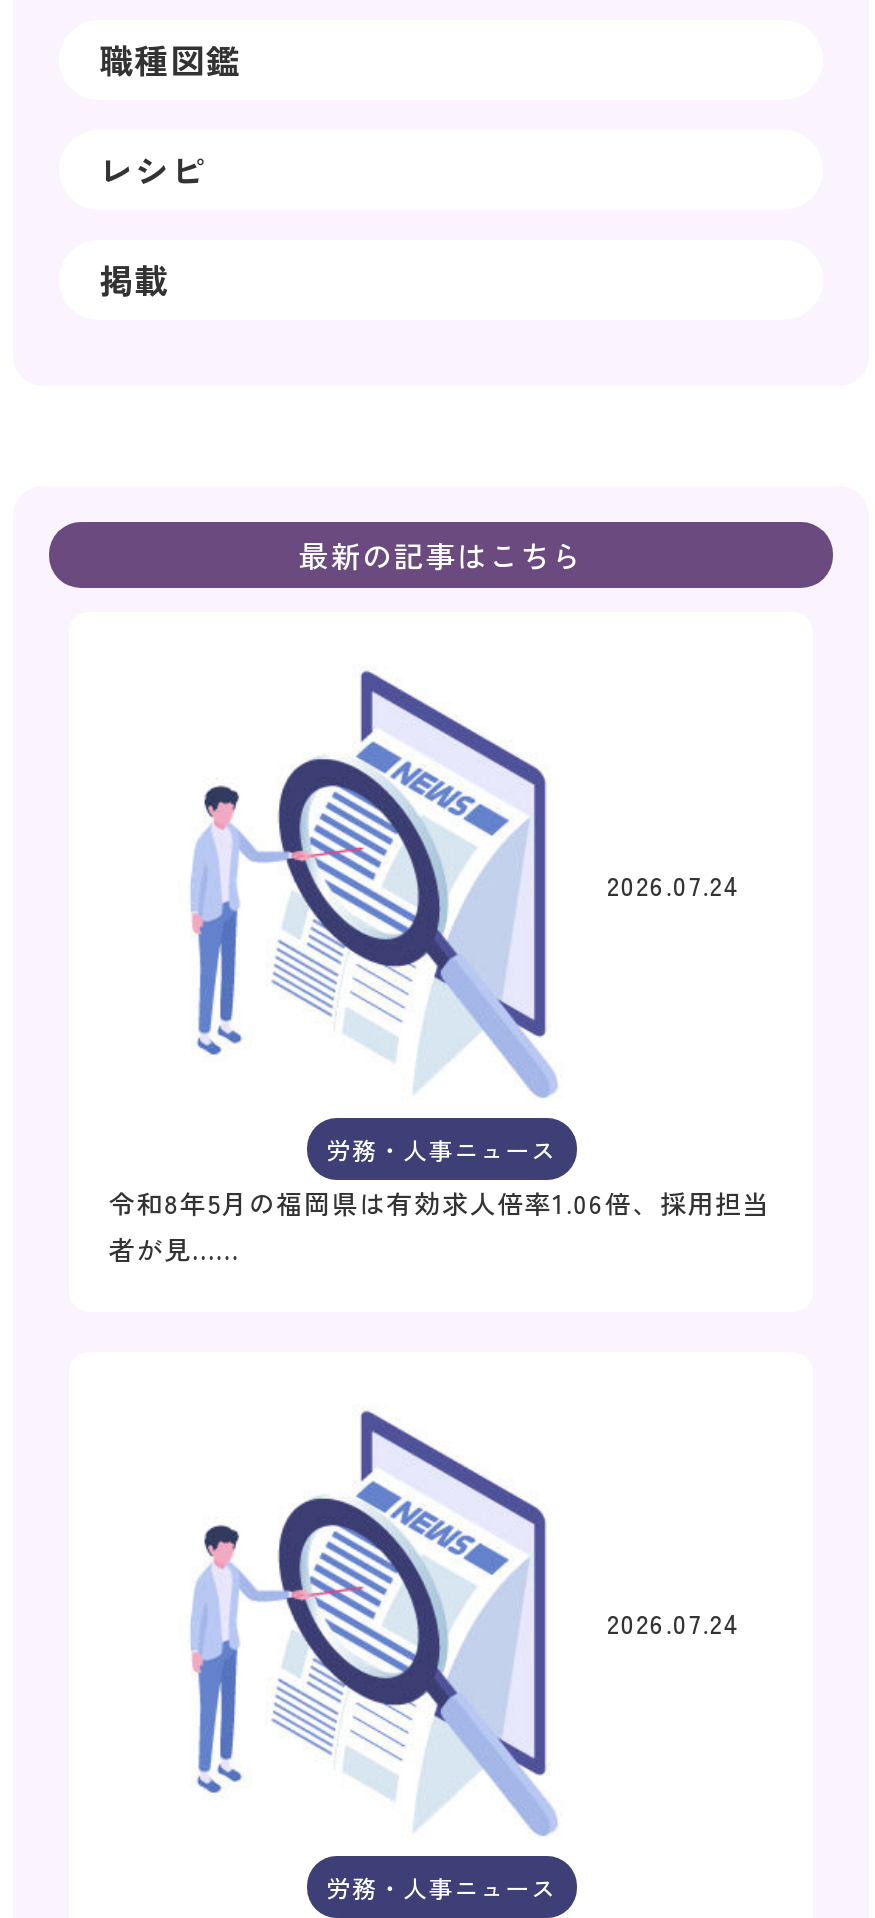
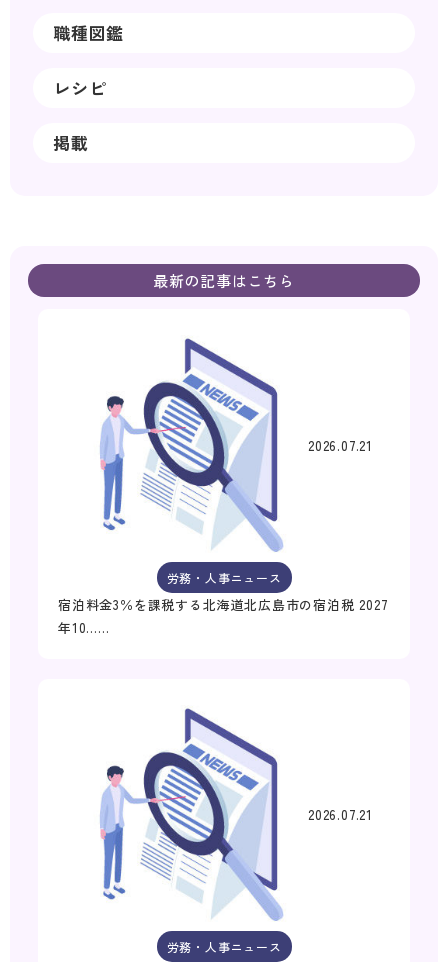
- 2026.07.24
+ 2026.07.21

- 令和8年5月の福岡県は有効求人倍率1.06倍、採用担当
- 者が見……
+ 宿泊料金3％を課税する北海道北広島市の宿泊税 2027
+ 年10……

- 2026.07.24
+ 2026.07.21
